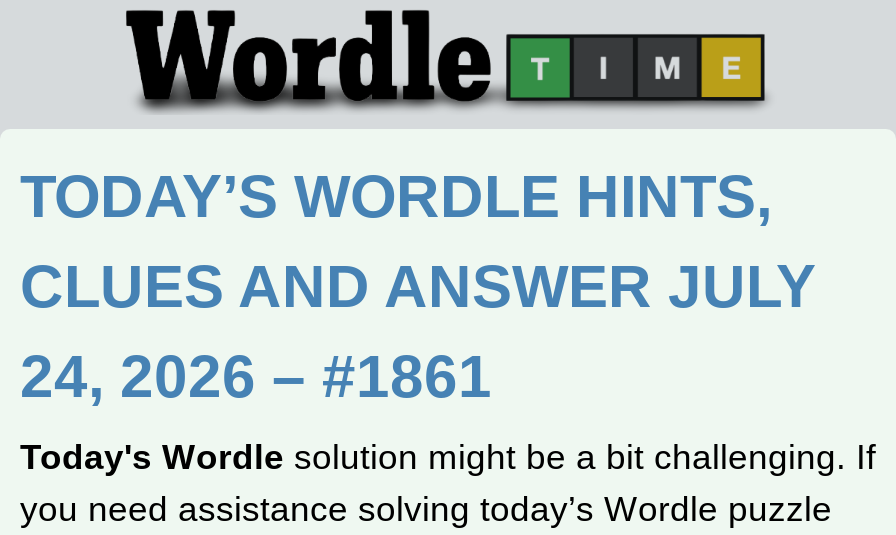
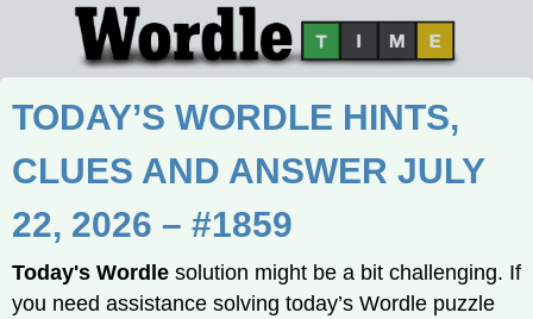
- 24, 2026 – #1861
+ 22, 2026 – #1859
